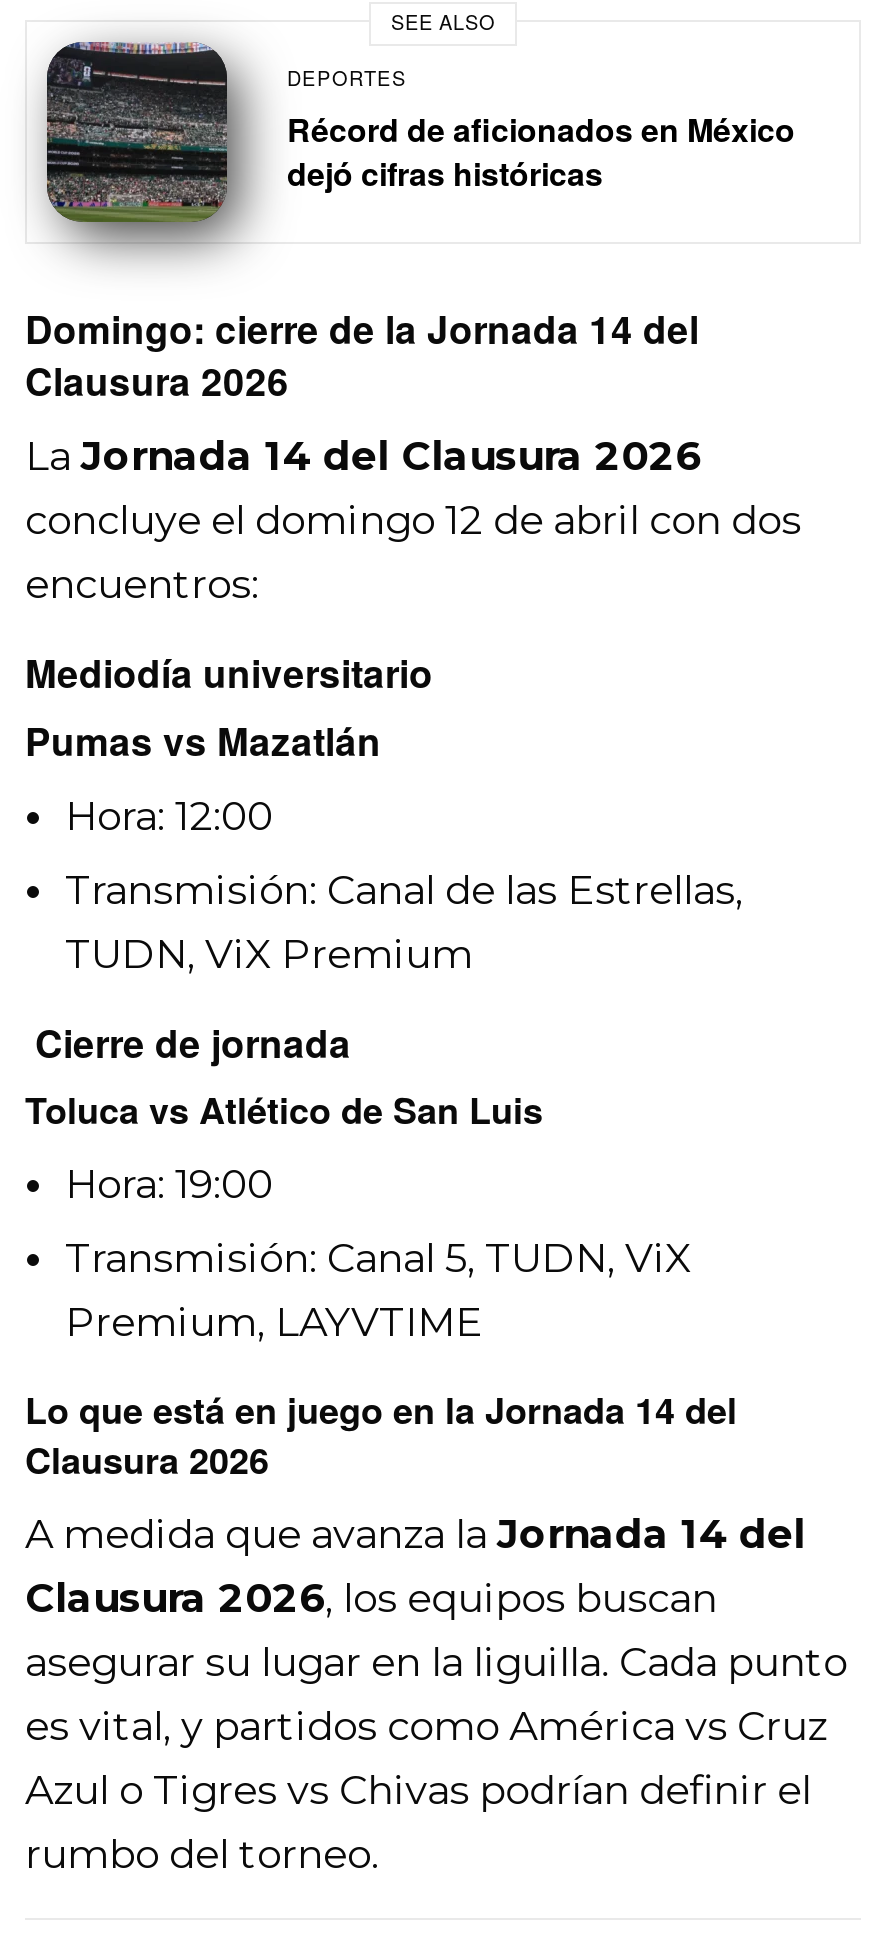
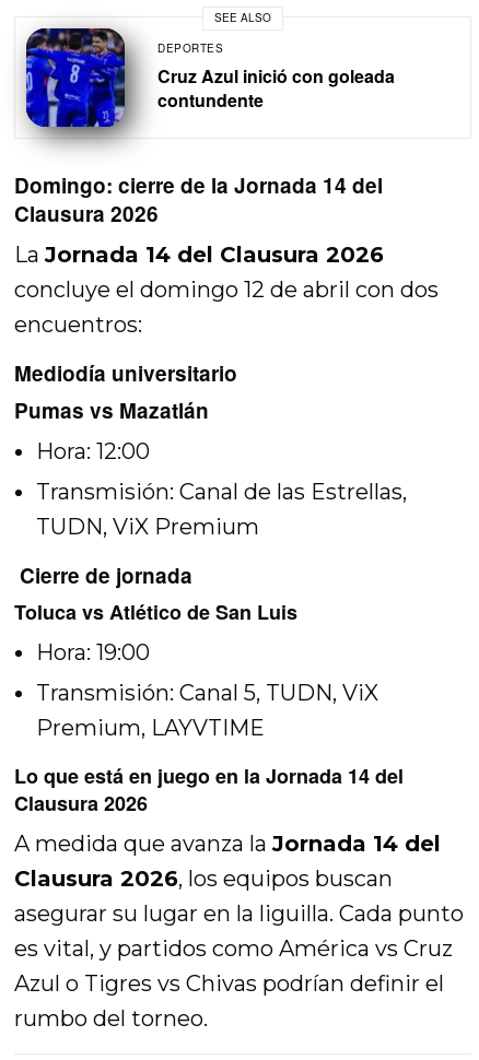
- [image]
- Récord de aficionados en México
- dejó cifras históricas
+ [image]
+ Cruz Azul inició con goleada
+ contundente
